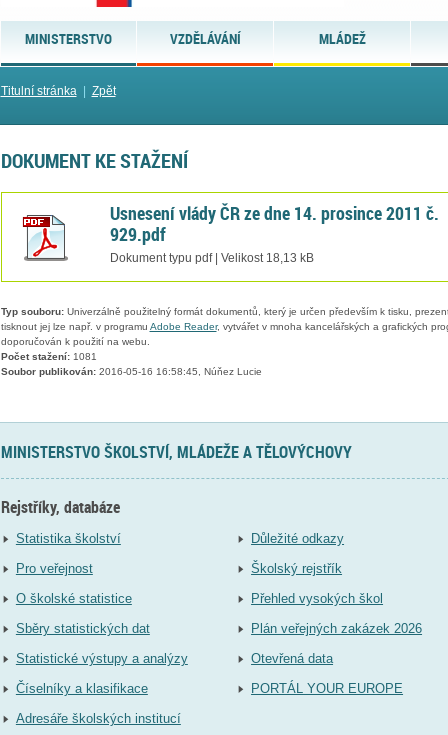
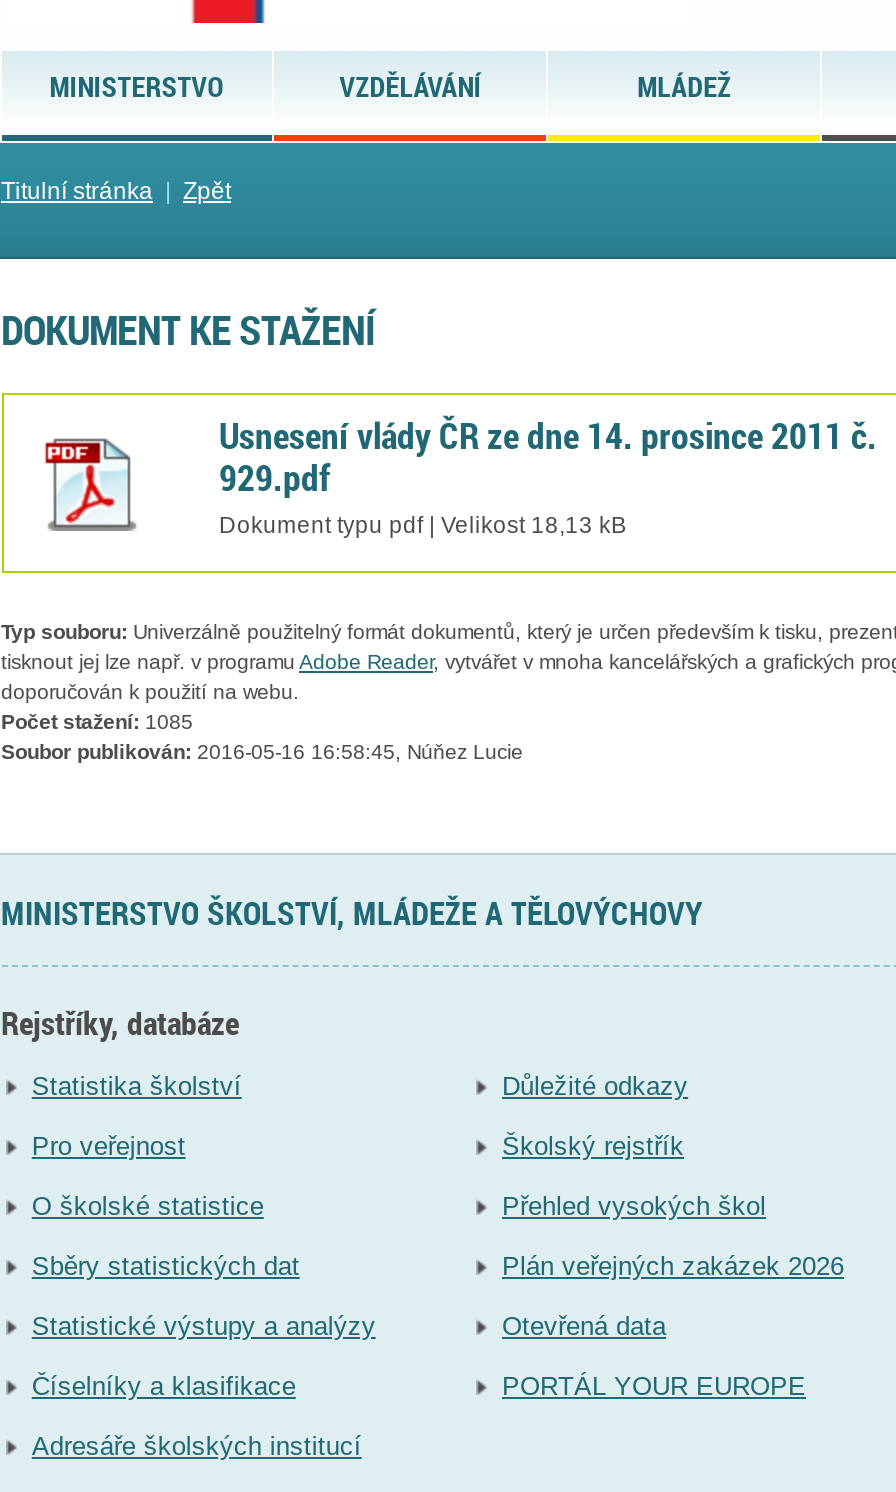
- Počet stažení: 1081
+ Počet stažení: 1085
